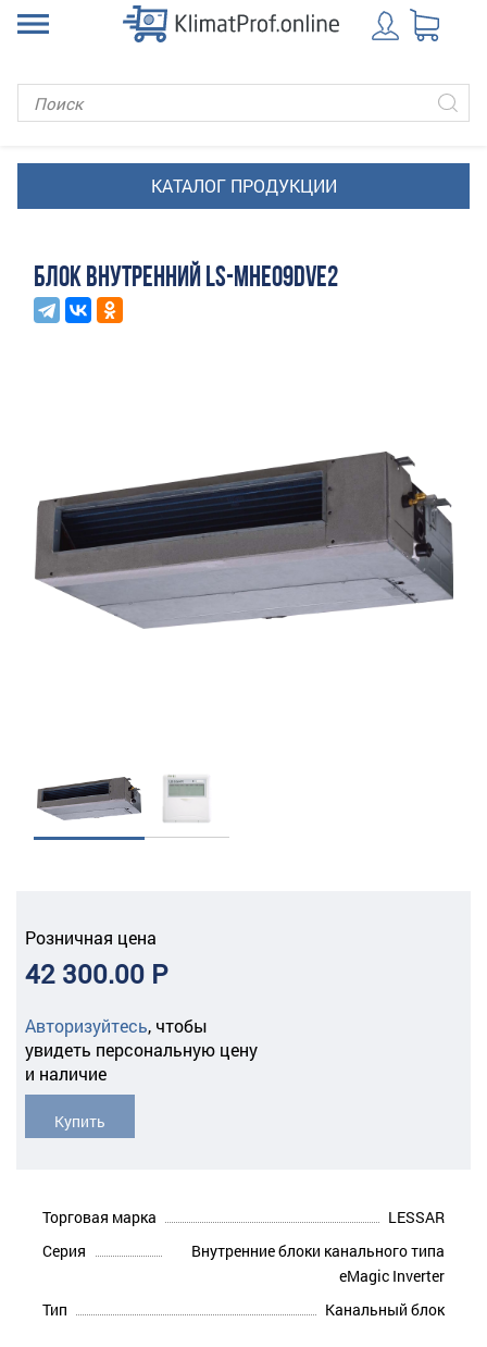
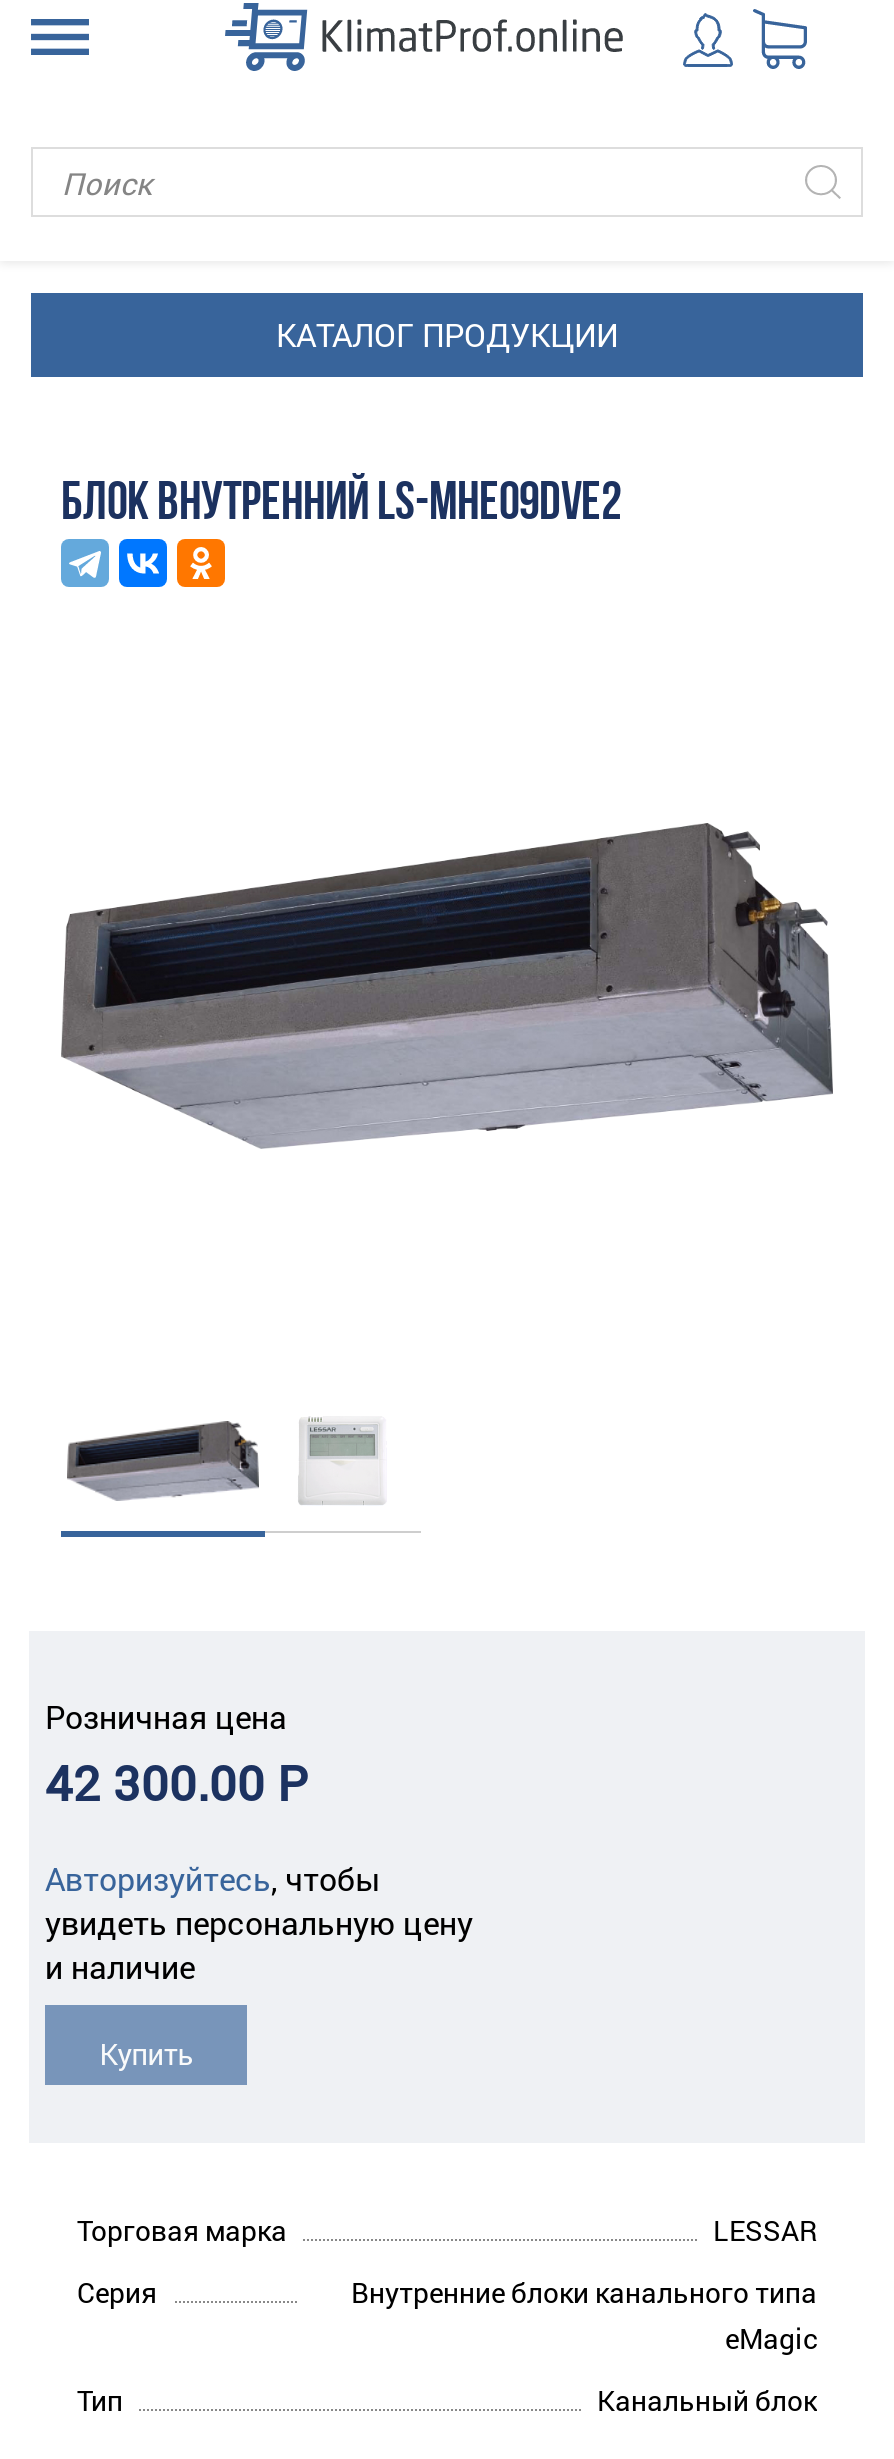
- eMagic Inverter
+ eMagic
